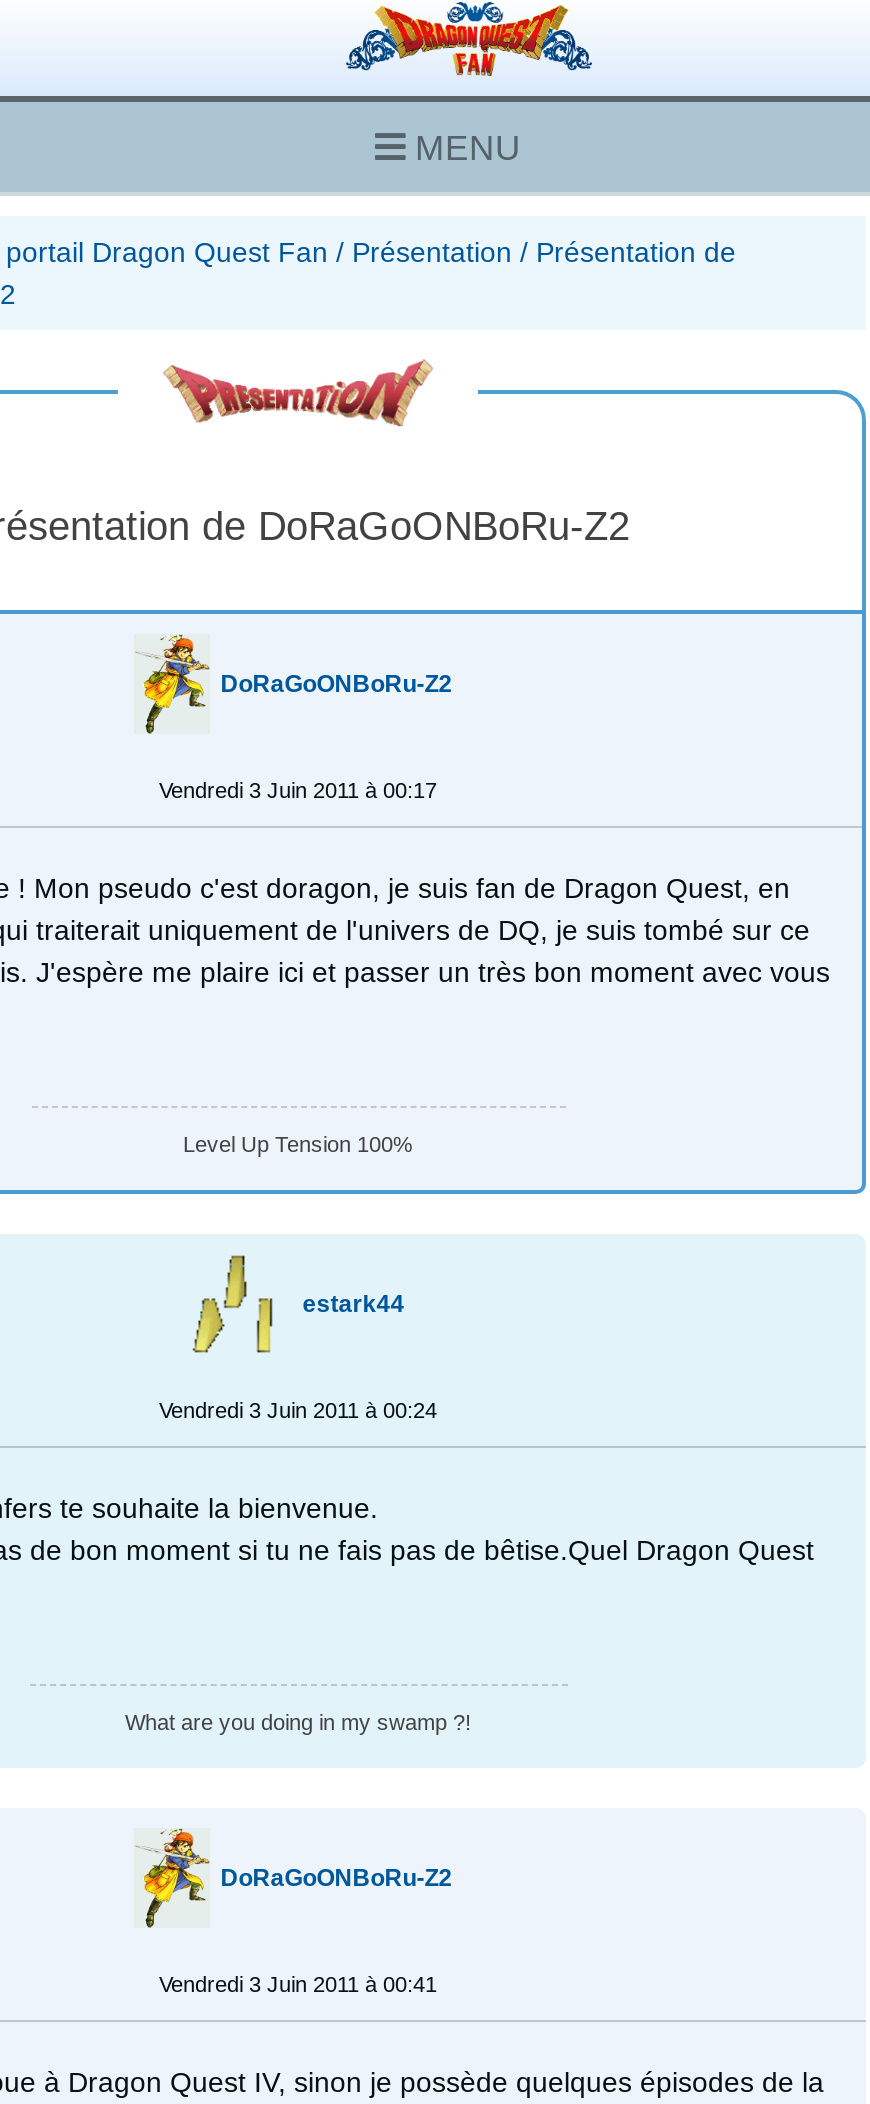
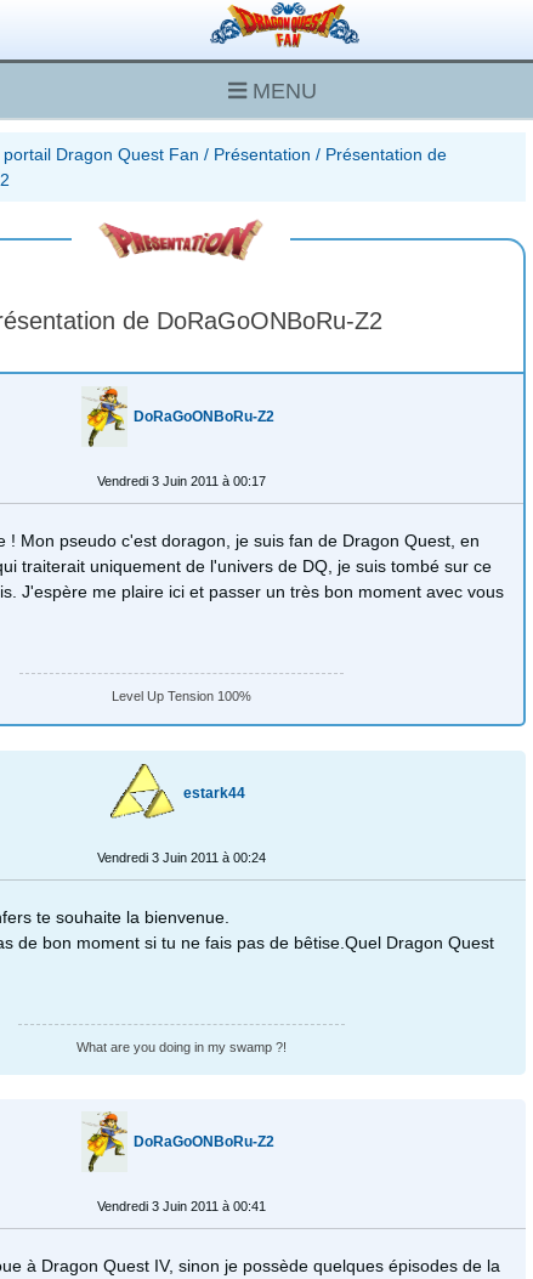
- [image]
+ [image]
